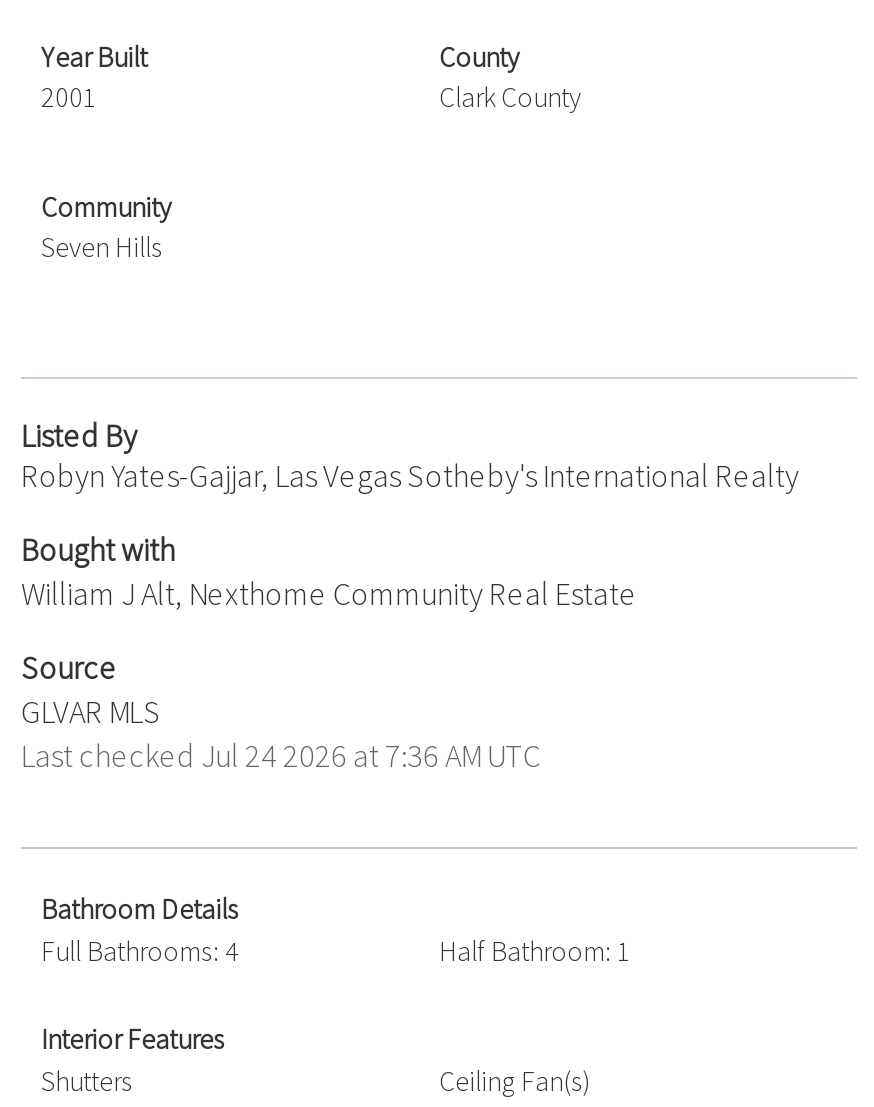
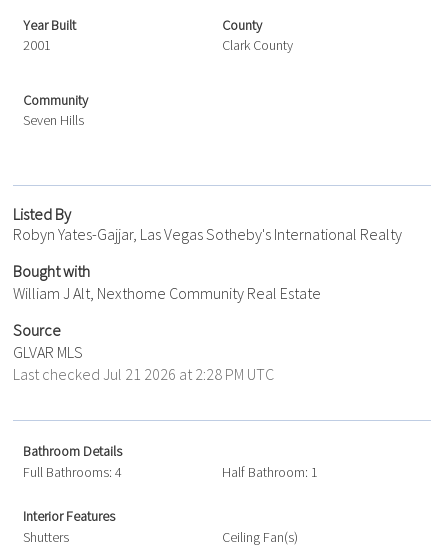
- Last checked Jul 24 2026 at 7:36 AM UTC
+ Last checked Jul 21 2026 at 2:28 PM UTC
